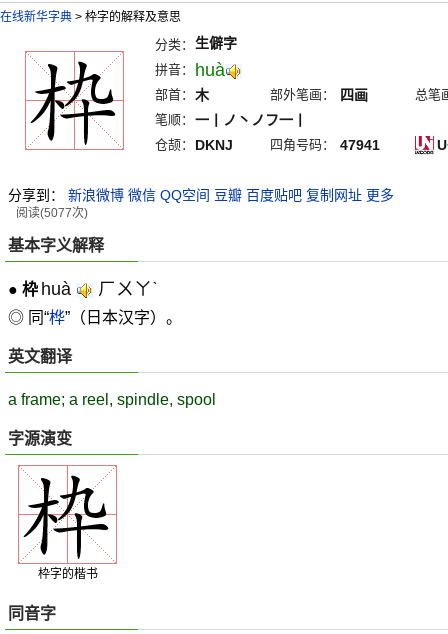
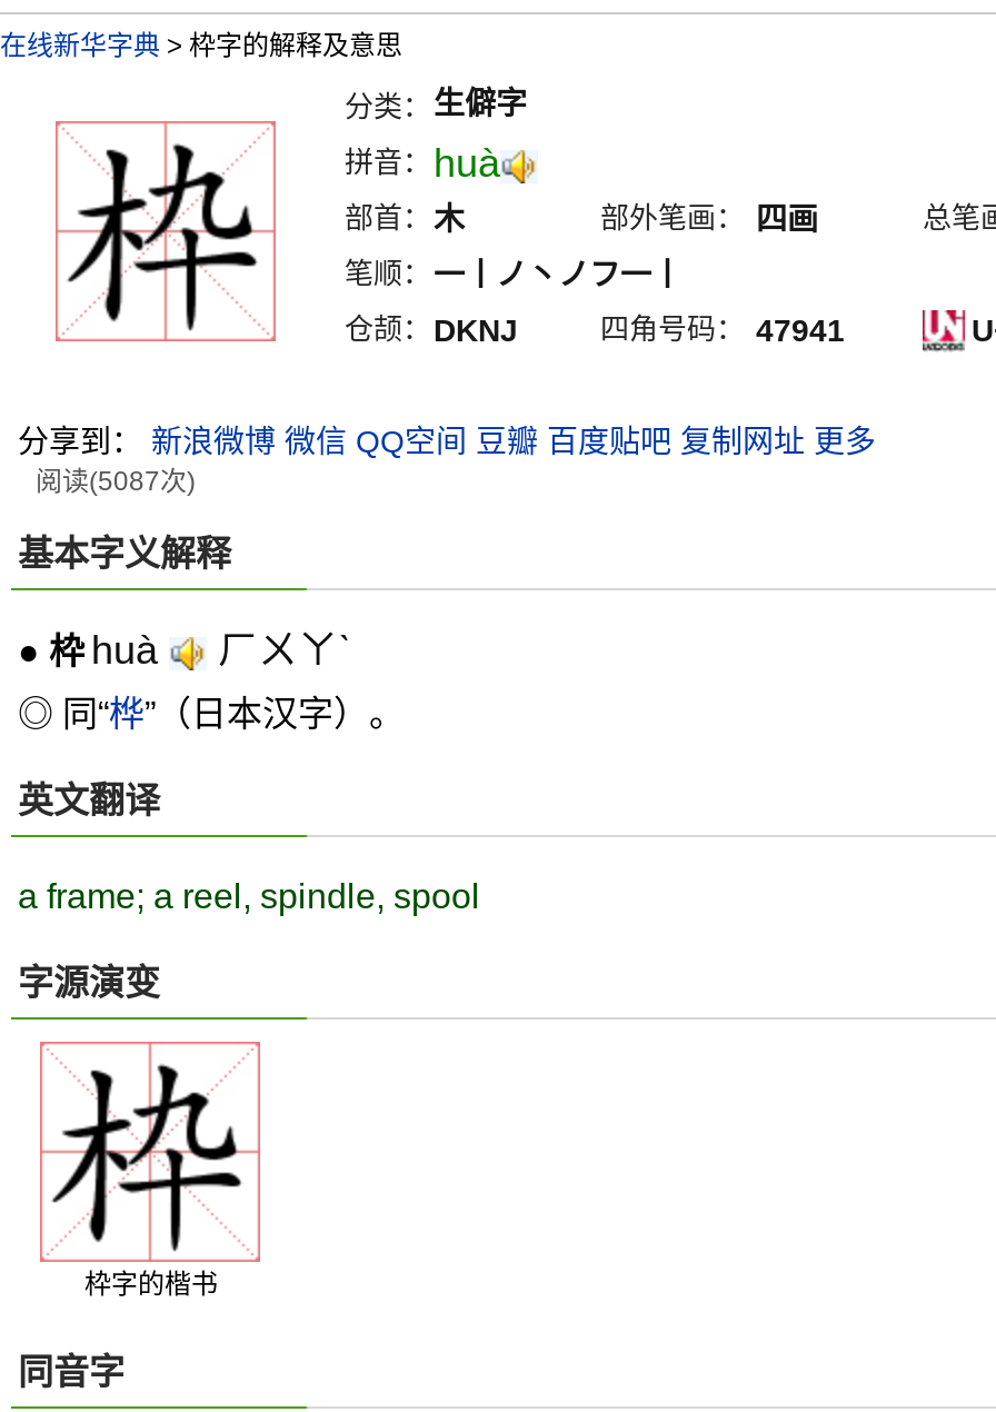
- 阅读(5077次)
+ 阅读(5087次)
